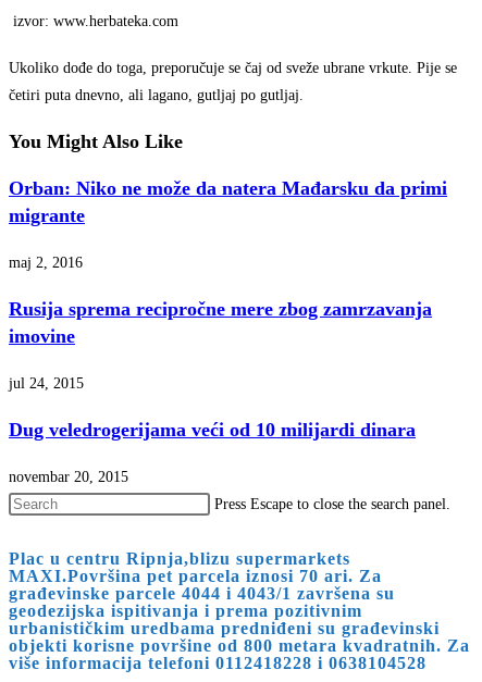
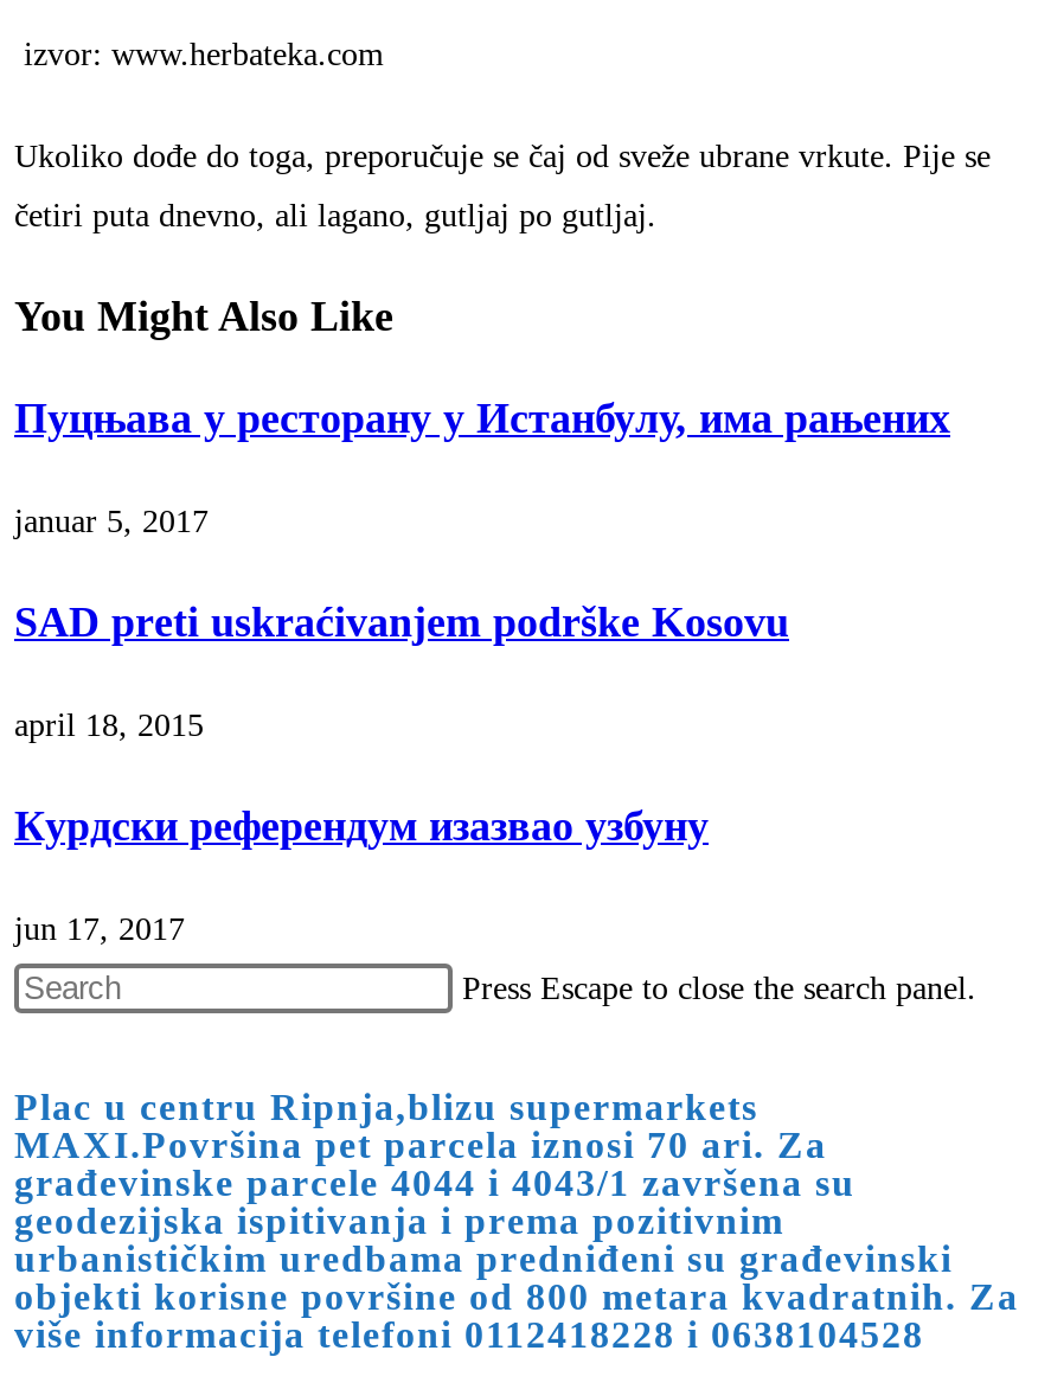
- Orban: Niko ne može da natera Mađarsku da primi
- migrante
+ Пуцњава у ресторану у Истанбулу, има рањених

- maj 2, 2016
+ januar 5, 2017

- Rusija sprema recipročne mere zbog zamrzavanja
- imovine
+ SAD preti uskraćivanjem podrške Kosovu

- jul 24, 2015
+ april 18, 2015

- Dug veledrogerijama veći od 10 milijardi dinara
+ Курдски референдум изазвао узбуну

- novembar 20, 2015
+ jun 17, 2017
